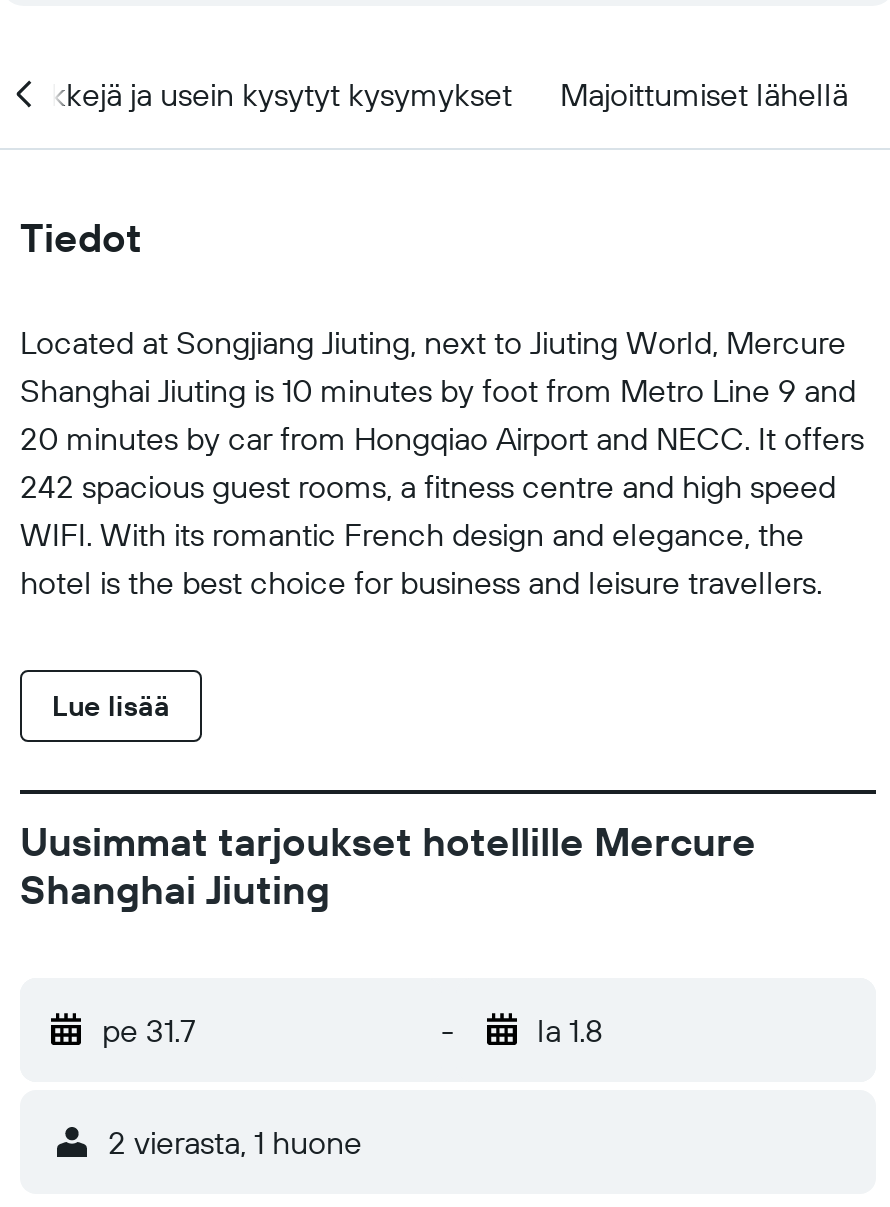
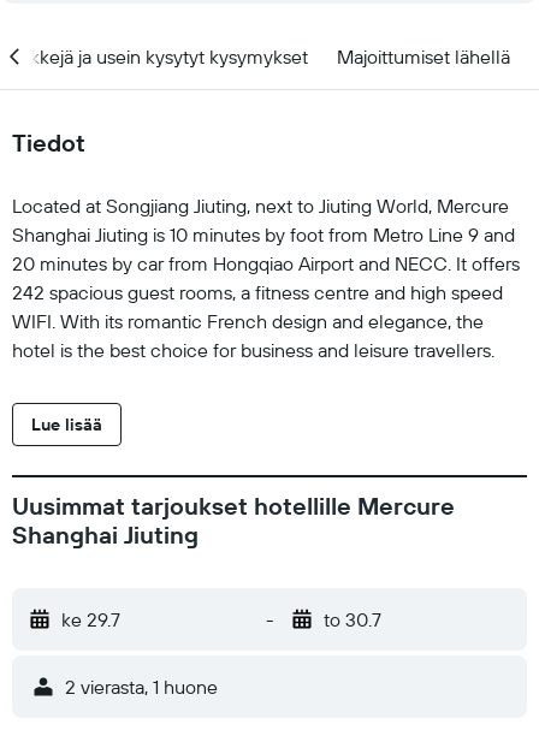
- pe 31.7
+ ke 29.7

- la 1.8
+ to 30.7
